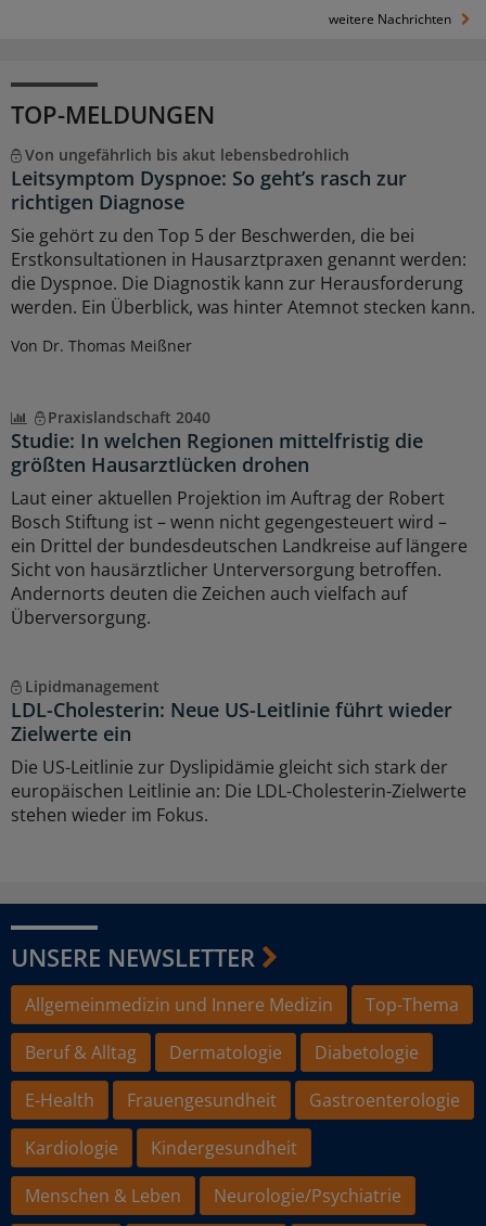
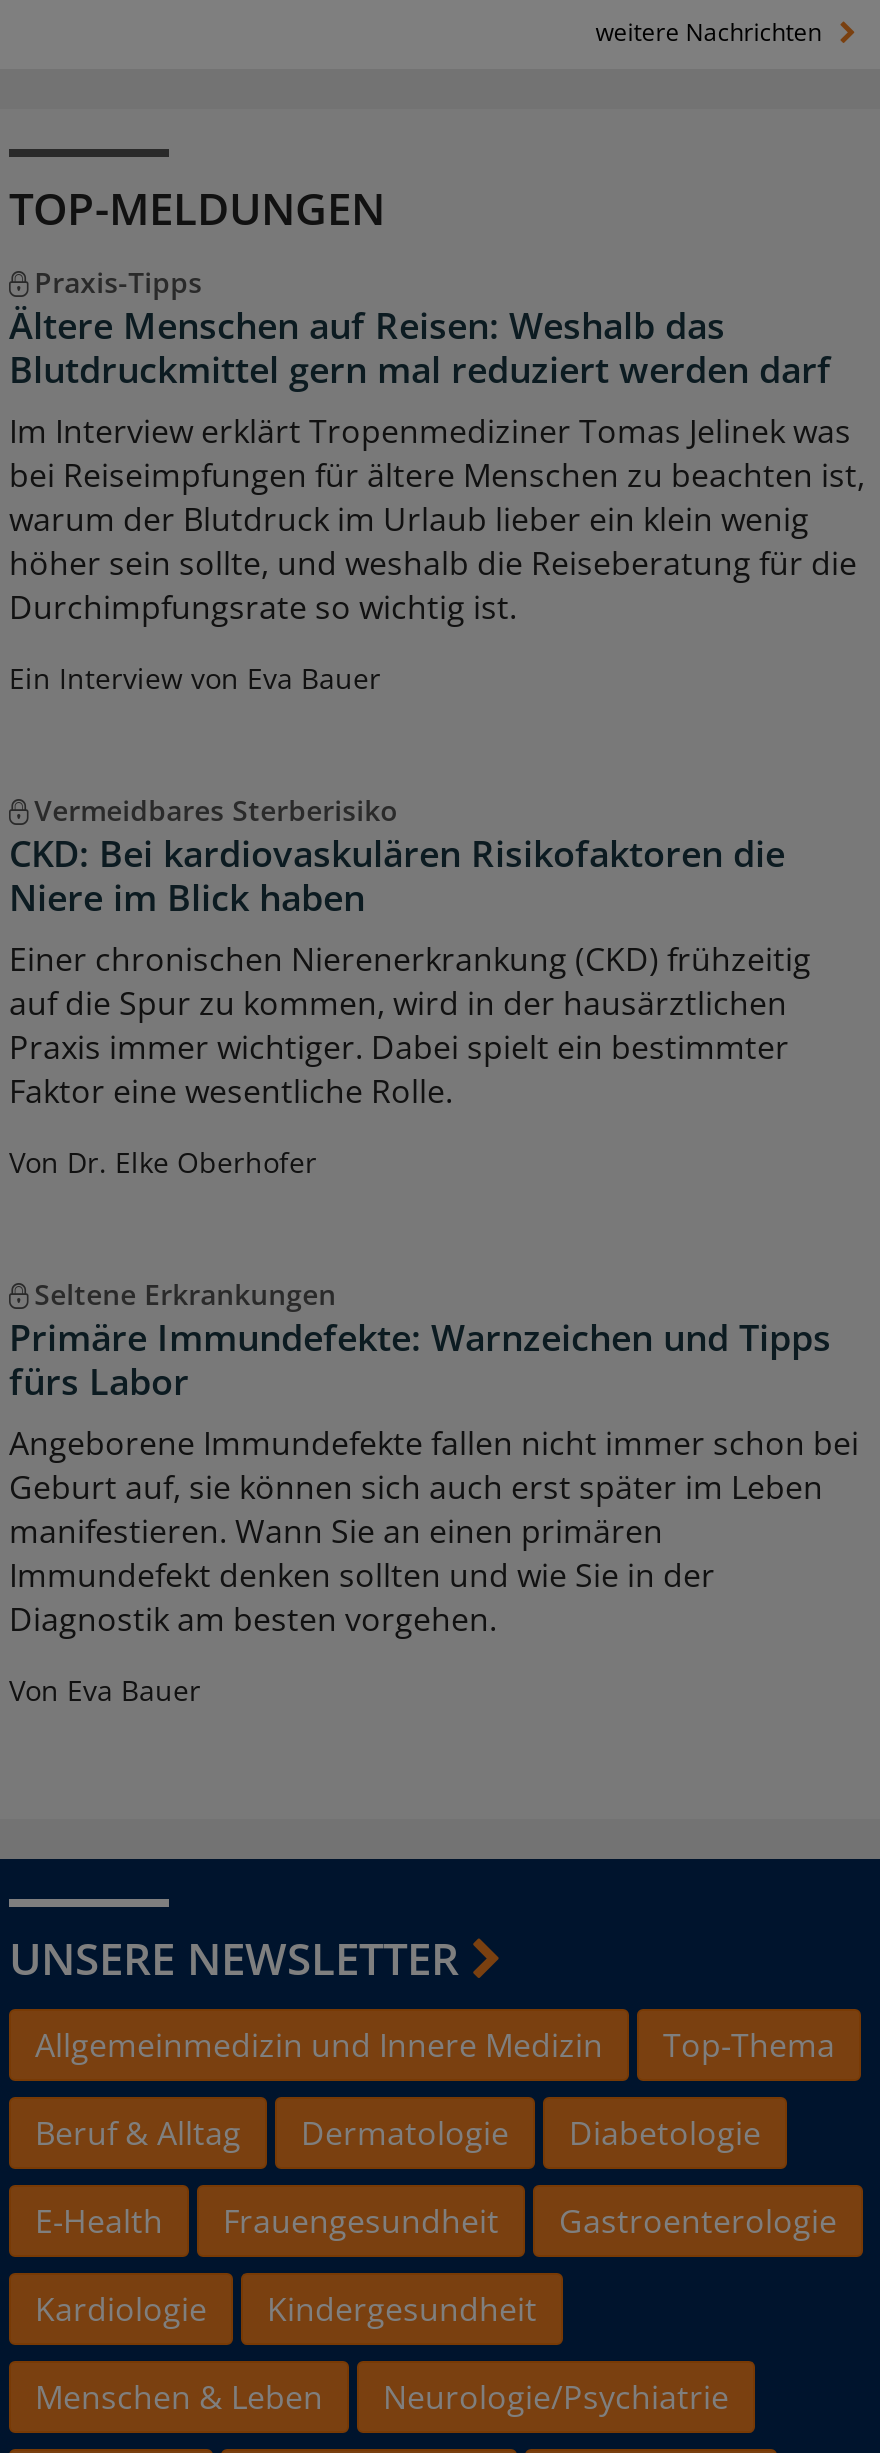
- Von ungefährlich bis akut lebensbedrohlich
- Leitsymptom Dyspnoe: So geht’s rasch zur
- richtigen Diagnose
- Sie gehört zu den Top 5 der Beschwerden, die bei
- Erstkonsultationen in Hausarztpraxen genannt werden:
- die Dyspnoe. Die Diagnostik kann zur Herausforderung
- werden. Ein Überblick, was hinter Atemnot stecken kann.
- Von Dr. Thomas Meißner
- Praxislandschaft 2040
- Studie: In welchen Regionen mittelfristig die
- größten Hausarztlücken drohen
- Laut einer aktuellen Projektion im Auftrag der Robert
- Bosch Stiftung ist – wenn nicht gegengesteuert wird –
- ein Drittel der bundesdeutschen Landkreise auf längere
- Sicht von hausärztlicher Unterversorgung betroffen.
- Andernorts deuten die Zeichen auch vielfach auf
- Überversorgung.
- Lipidmanagement
- LDL-Cholesterin: Neue US-Leitlinie führt wieder
- Zielwerte ein
- Die US-Leitlinie zur Dyslipidämie gleicht sich stark der
- europäischen Leitlinie an: Die LDL-Cholesterin-Zielwerte
- stehen wieder im Fokus.
+ Praxis-Tipps
+ Ältere Menschen auf Reisen: Weshalb das
+ Blutdruckmittel gern mal reduziert werden darf
+ Im Interview erklärt Tropenmediziner Tomas Jelinek was
+ bei Reiseimpfungen für ältere Menschen zu beachten ist,
+ warum der Blutdruck im Urlaub lieber ein klein wenig
+ höher sein sollte, und weshalb die Reiseberatung für die
+ Durchimpfungsrate so wichtig ist.
+ Ein Interview von Eva Bauer
+ Vermeidbares Sterberisiko
+ CKD: Bei kardiovaskulären Risikofaktoren die
+ Niere im Blick haben
+ Einer chronischen Nierenerkrankung (CKD) frühzeitig
+ auf die Spur zu kommen, wird in der hausärztlichen
+ Praxis immer wichtiger. Dabei spielt ein bestimmter
+ Faktor eine wesentliche Rolle.
+ Von Dr. Elke Oberhofer
+ Seltene Erkrankungen
+ Primäre Immundefekte: Warnzeichen und Tipps
+ fürs Labor
+ Angeborene Immundefekte fallen nicht immer schon bei
+ Geburt auf, sie können sich auch erst später im Leben
+ manifestieren. Wann Sie an einen primären
+ Immundefekt denken sollten und wie Sie in der
+ Diagnostik am besten vorgehen.
+ Von Eva Bauer
